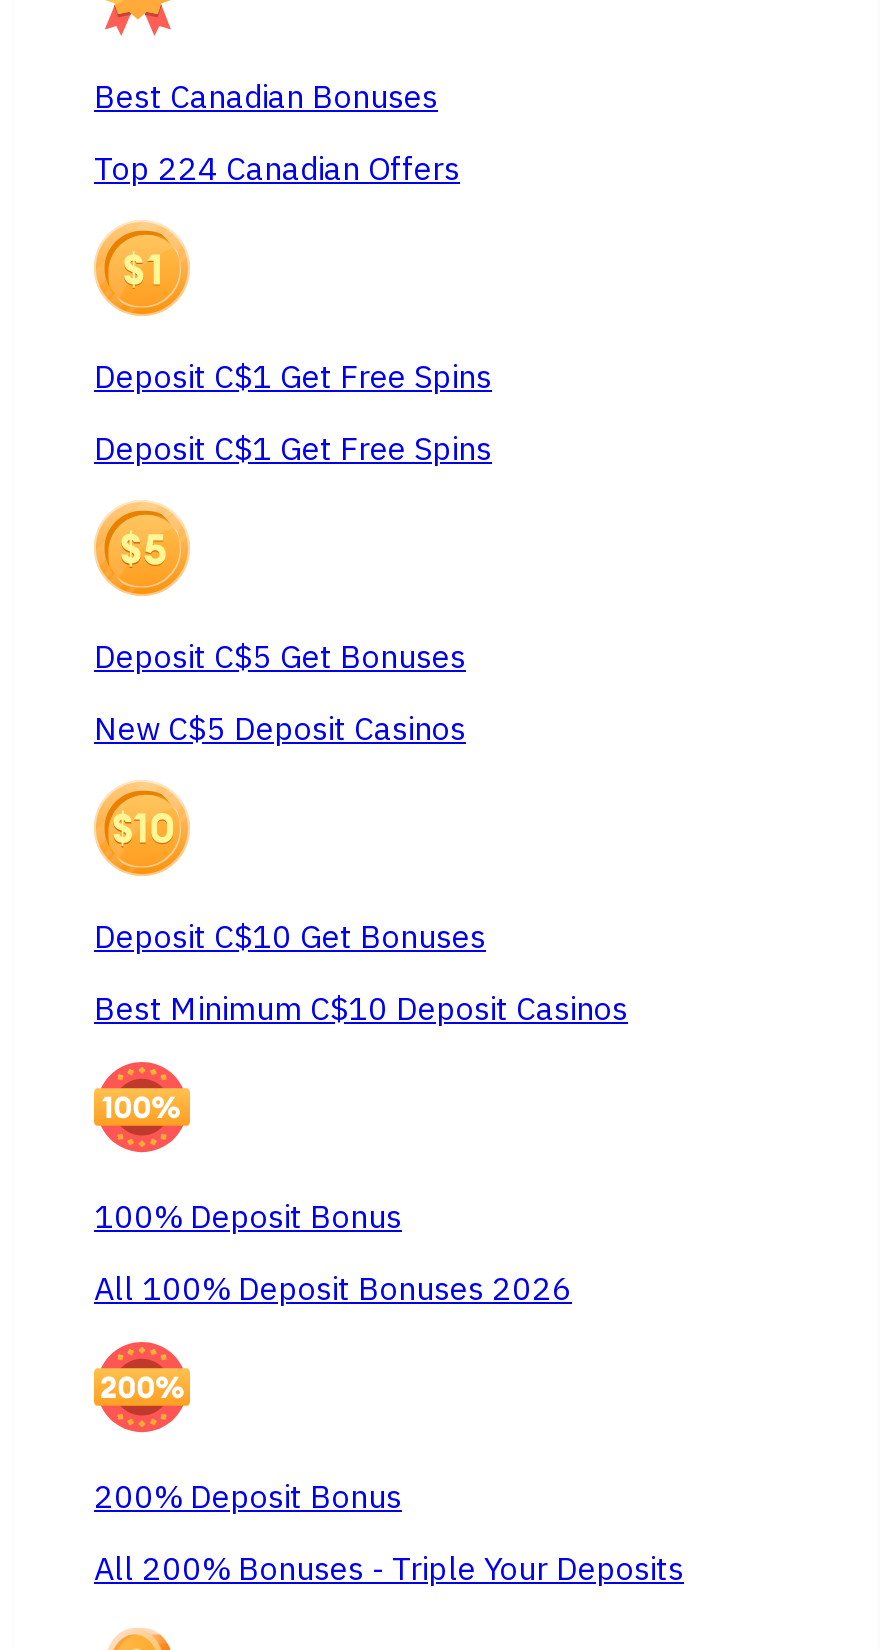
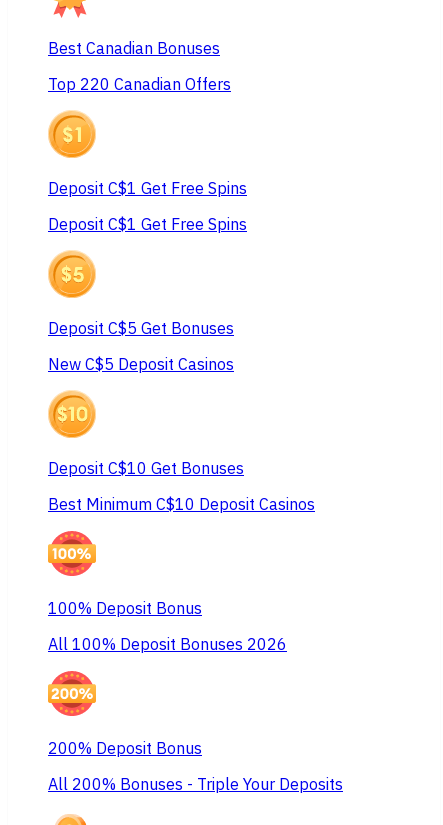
- Top 224 Canadian Offers
+ Top 220 Canadian Offers
